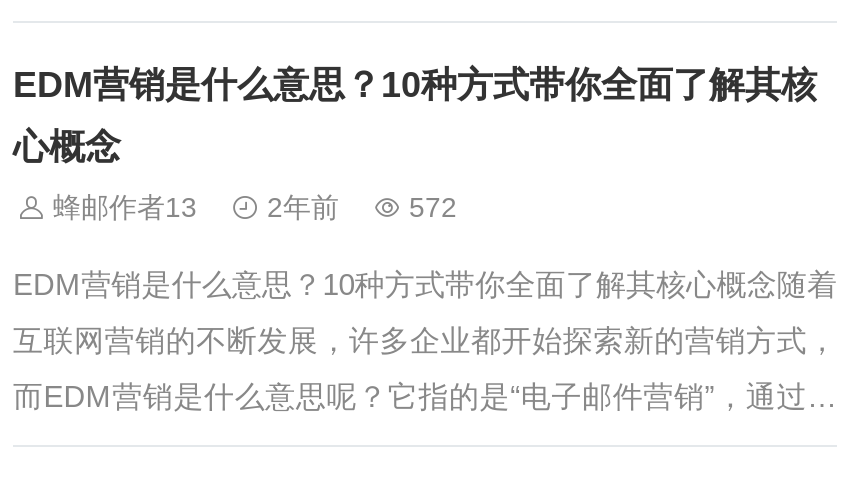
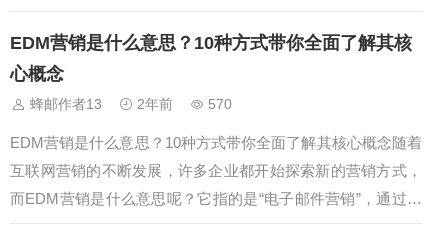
- 572
+ 570
